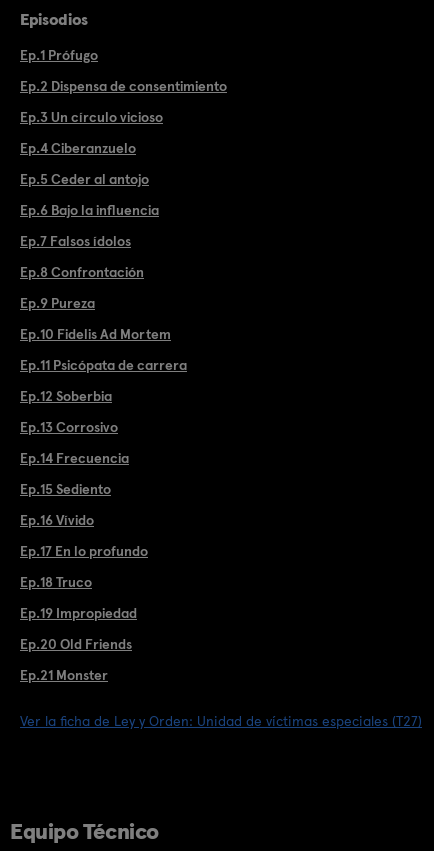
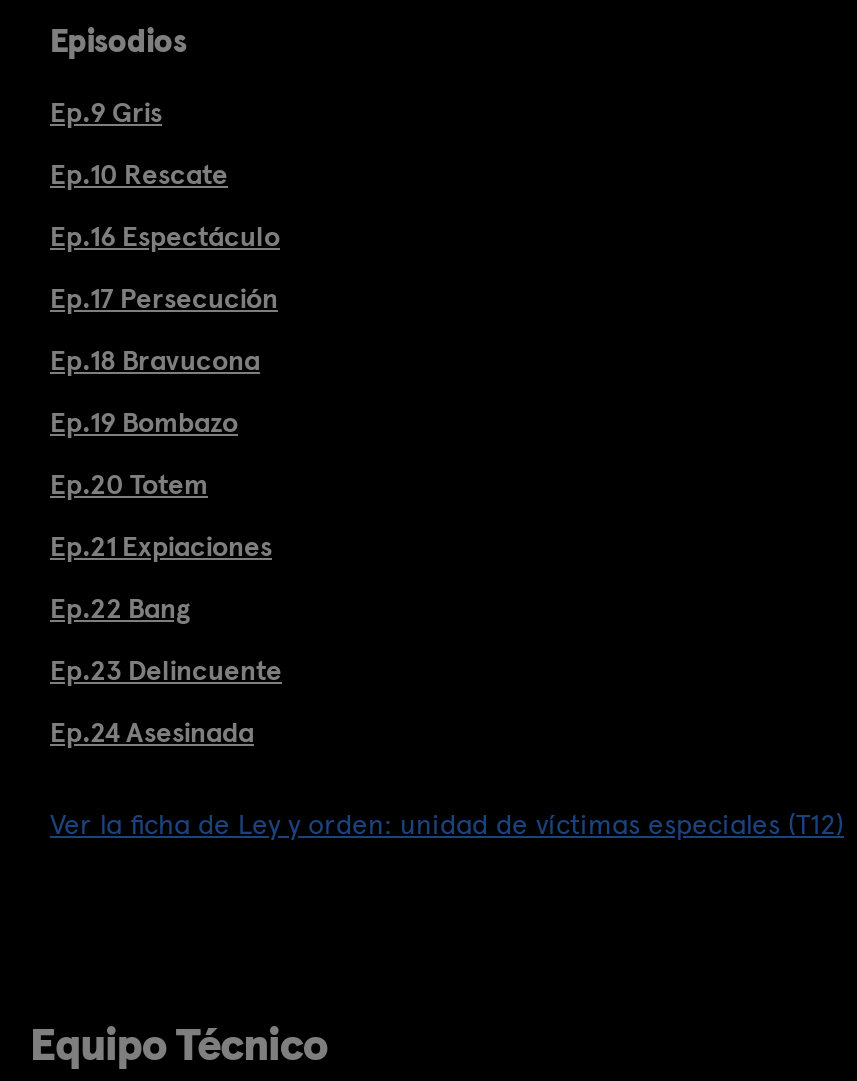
- Ep.1 Prófugo
- Ep.2 Dispensa de consentimiento
- Ep.3 Un círculo vicioso
- Ep.4 Ciberanzuelo
- Ep.5 Ceder al antojo
- Ep.6 Bajo la influencia
- Ep.7 Falsos ídolos
- Ep.8 Confrontación
- Ep.9 Pureza
- Ep.10 Fidelis Ad Mortem
- Ep.11 Psicópata de carrera
- Ep.12 Soberbia
- Ep.13 Corrosivo
- Ep.14 Frecuencia
- Ep.15 Sediento
- Ep.16 Vívido
- Ep.17 En lo profundo
- Ep.18 Truco
- Ep.19 Impropiedad
- Ep.20 Old Friends
- Ep.21 Monster
- Ver la ficha de Ley y Orden: Unidad de víctimas especiales (T27)
+ Ep.9 Gris
+ Ep.10 Rescate
+ Ep.16 Espectáculo
+ Ep.17 Persecución
+ Ep.18 Bravucona
+ Ep.19 Bombazo
+ Ep.20 Totem
+ Ep.21 Expiaciones
+ Ep.22 Bang
+ Ep.23 Delincuente
+ Ep.24 Asesinada
+ Ver la ficha de Ley y orden: unidad de víctimas especiales (T12)
